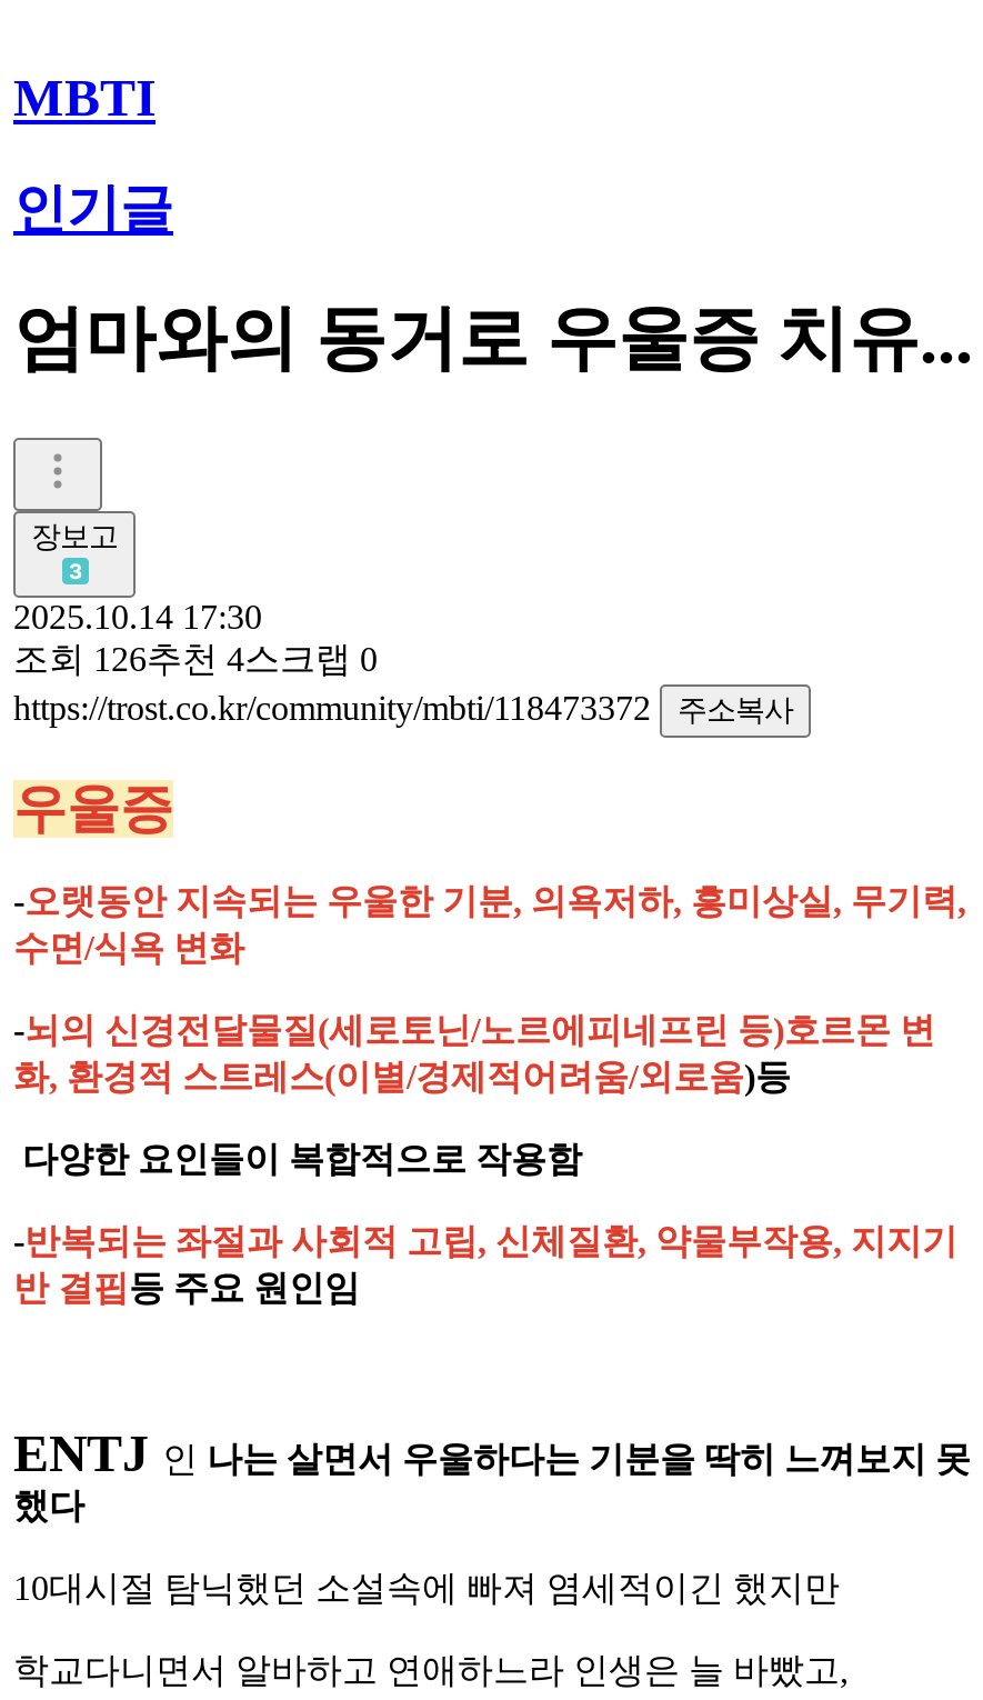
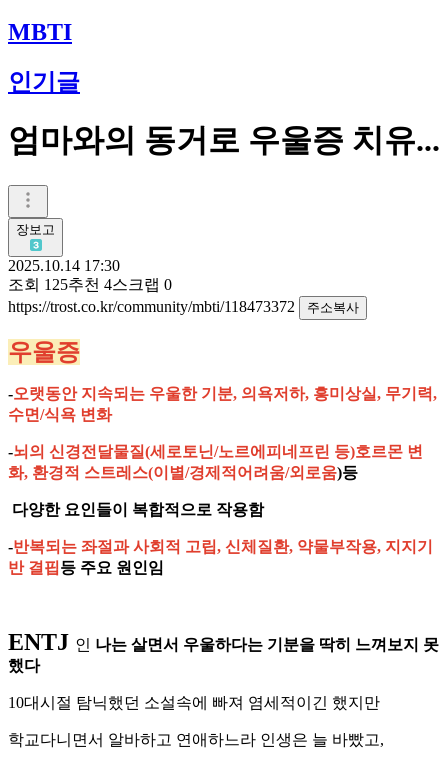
- 조회 126추천 4스크랩 0
+ 조회 125추천 4스크랩 0
